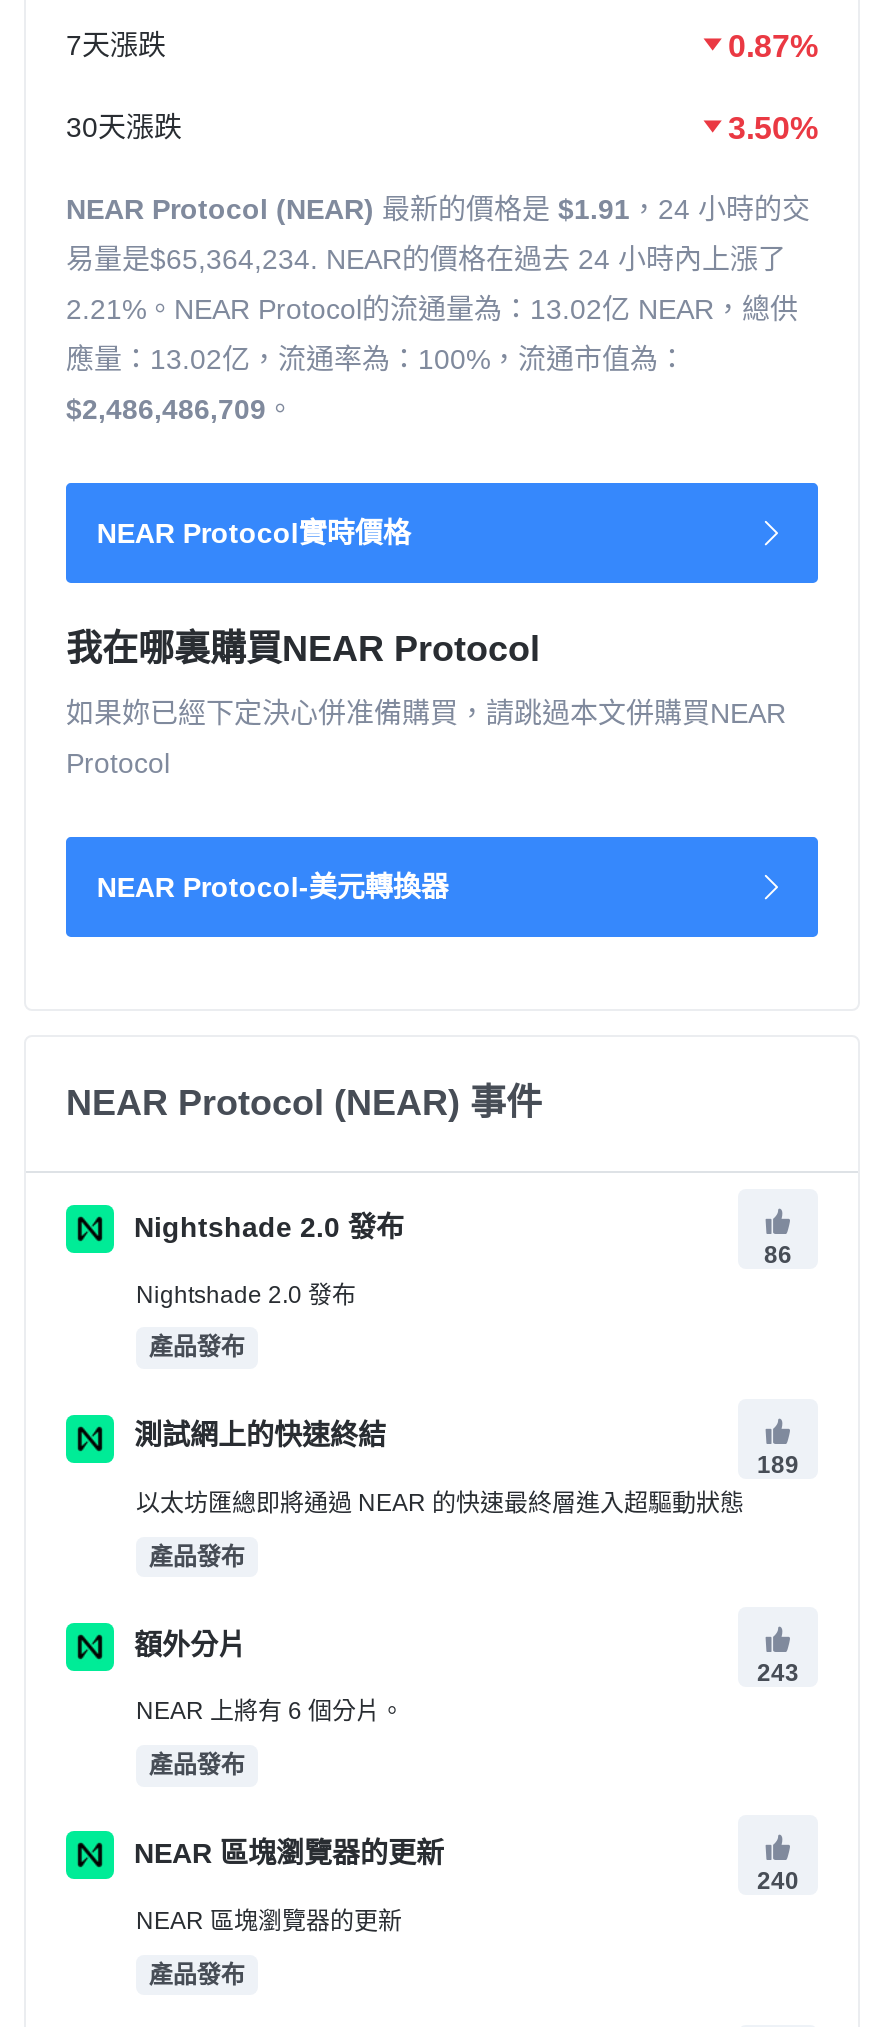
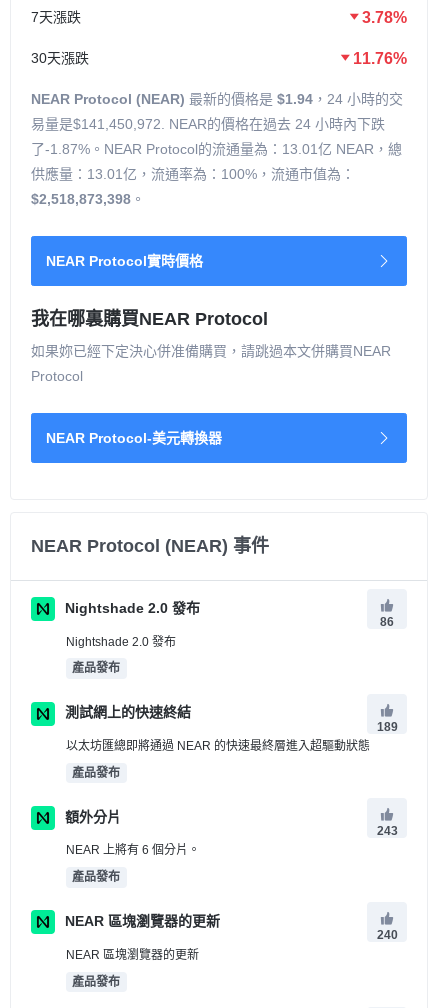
- 0.87%
+ 3.78%

- 3.50%
+ 11.76%

- NEAR Protocol (NEAR)最新的價格是$1.91，24 小時的交
+ NEAR Protocol (NEAR)最新的價格是$1.94，24 小時的交

- 易量是$65,364,234. NEAR的價格在過去 24 小時內上漲了
+ 易量是$141,450,972. NEAR的價格在過去 24 小時內下跌

- 2.21%。NEAR Protocol的流通量為：13.02亿 NEAR，總供
+ 了-1.87%。NEAR Protocol的流通量為：13.01亿 NEAR，總

- 應量：13.02亿，流通率為：100%，流通市值為：
+ 供應量：13.01亿，流通率為：100%，流通市值為：

- $2,486,486,709。
+ $2,518,873,398。
